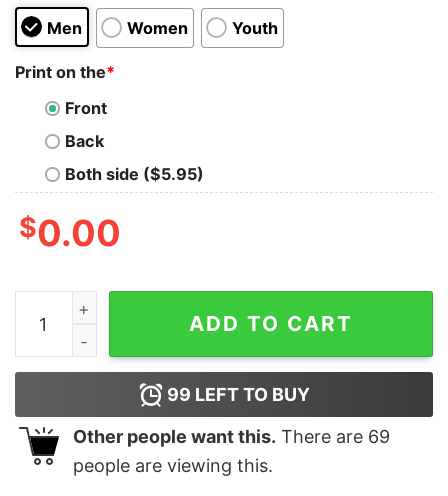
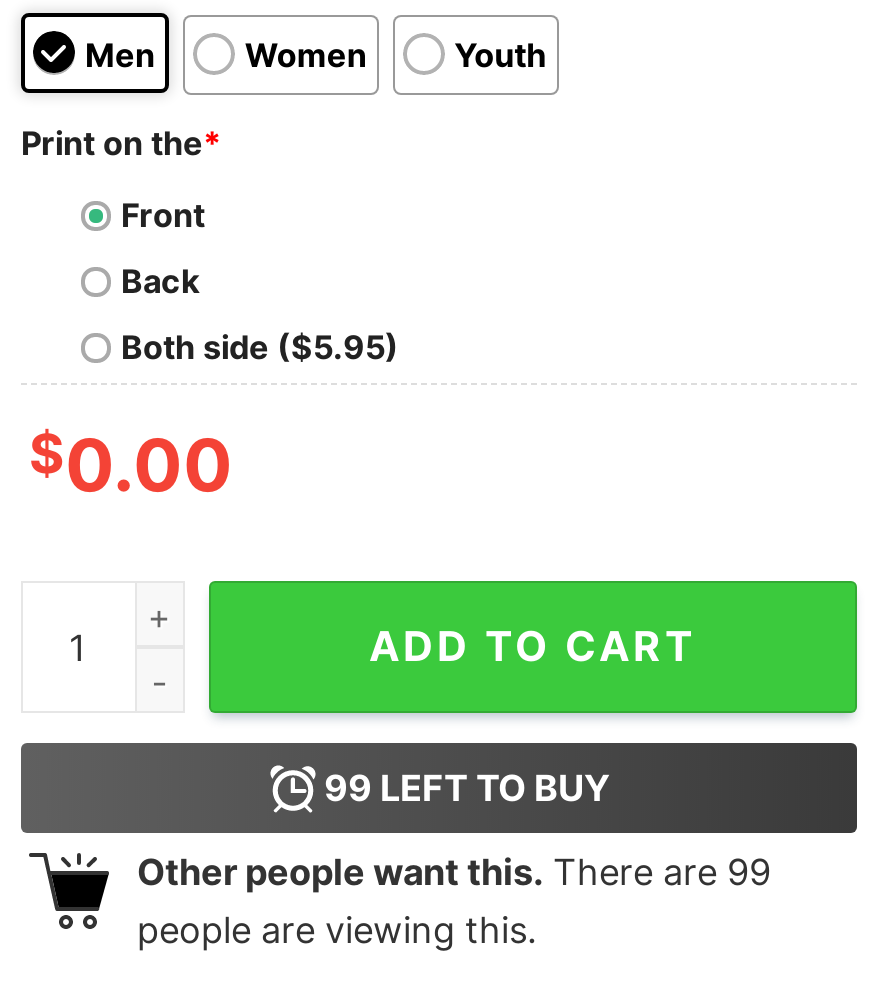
- Other people want this. There are 69
+ Other people want this. There are 99
